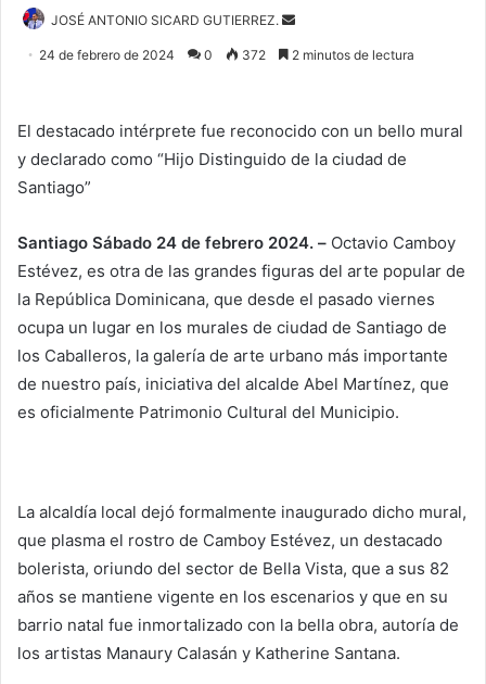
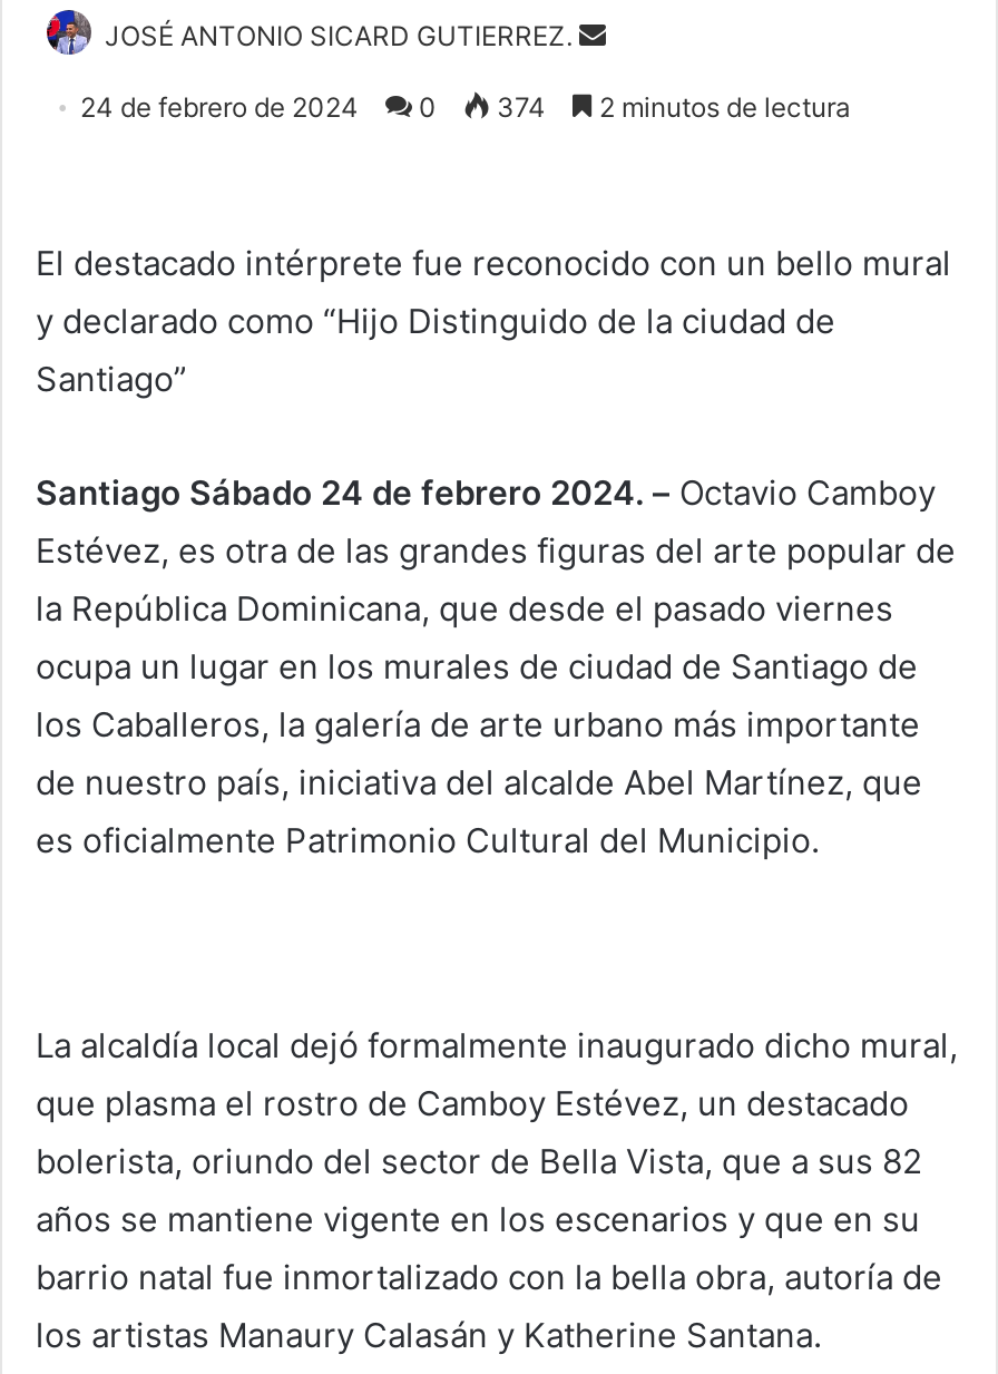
- 24 de febrero de 2024 0 372 2 minutos de lectura
+ 24 de febrero de 2024 0 374 2 minutos de lectura
